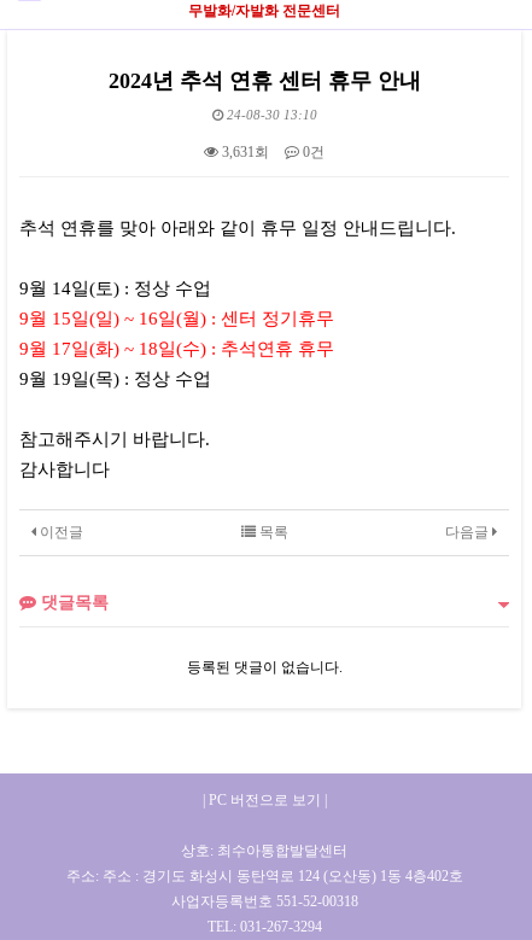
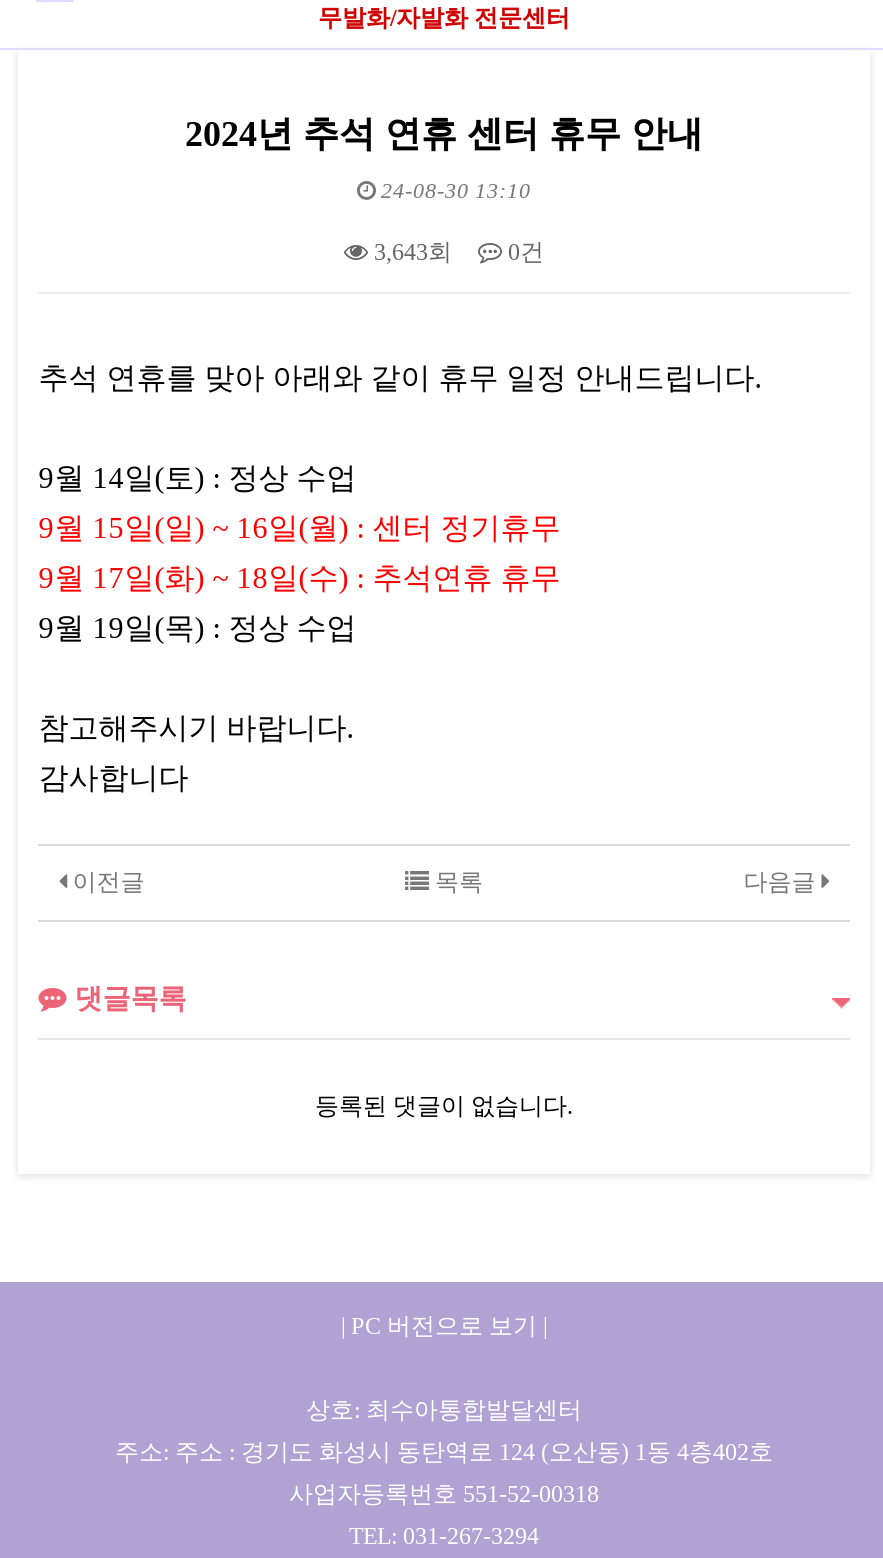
- 3,631회 0건
+ 3,643회 0건
